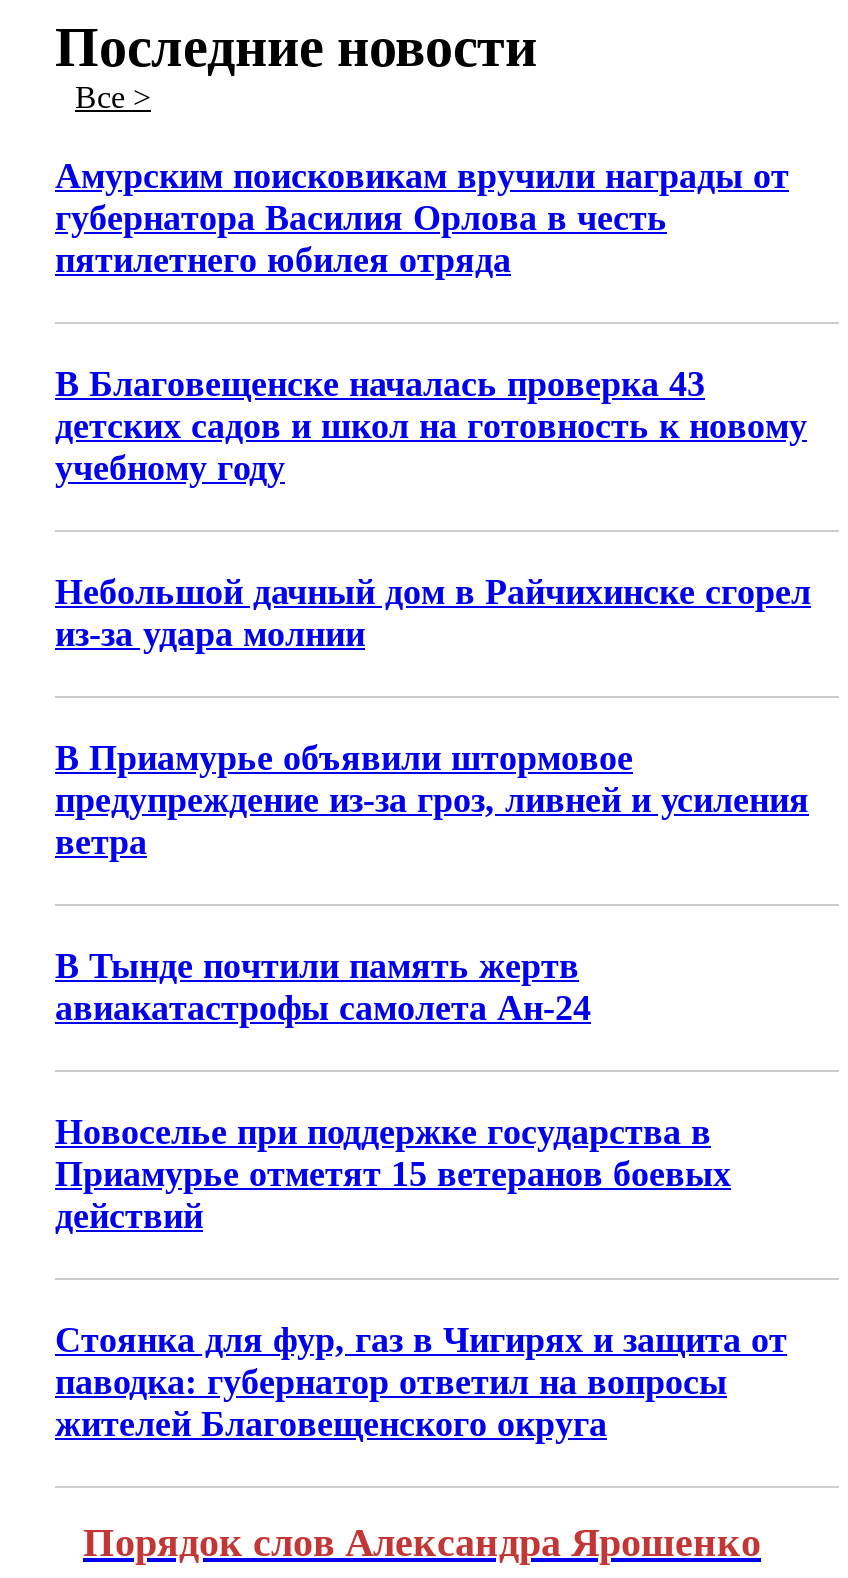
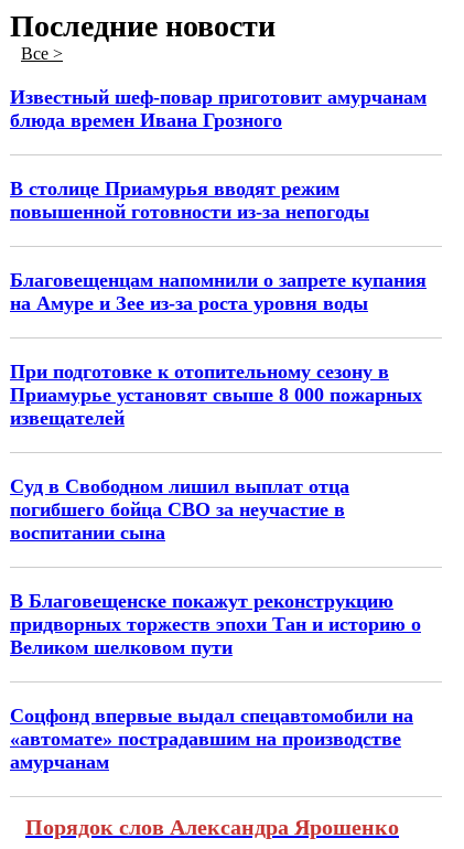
- Амурским поисковикам вручили награды от
- губернатора Василия Орлова в честь
- пятилетнего юбилея отряда
+ Известный шеф-повар приготовит амурчанам
+ блюда времен Ивана Грозного

- В Благовещенске началась проверка 43
- детских садов и школ на готовность к новому
- учебному году
+ В столице Приамурья вводят режим
+ повышенной готовности из-за непогоды

- Небольшой дачный дом в Райчихинске сгорел
- из-за удара молнии
+ Благовещенцам напомнили о запрете купания
+ на Амуре и Зее из-за роста уровня воды

- В Приамурье объявили штормовое
- предупреждение из-за гроз, ливней и усиления
- ветра
+ При подготовке к отопительному сезону в
+ Приамурье установят свыше 8 000 пожарных
+ извещателей

- В Тынде почтили память жертв
- авиакатастрофы самолета Ан-24
+ Суд в Свободном лишил выплат отца
+ погибшего бойца СВО за неучастие в
+ воспитании сына

- Новоселье при поддержке государства в
- Приамурье отметят 15 ветеранов боевых
- действий
+ В Благовещенске покажут реконструкцию
+ придворных торжеств эпохи Тан и историю о
+ Великом шелковом пути

- Стоянка для фур, газ в Чигирях и защита от
- паводка: губернатор ответил на вопросы
- жителей Благовещенского округа
+ Соцфонд впервые выдал спецавтомобили на
+ «автомате» пострадавшим на производстве
+ амурчанам
